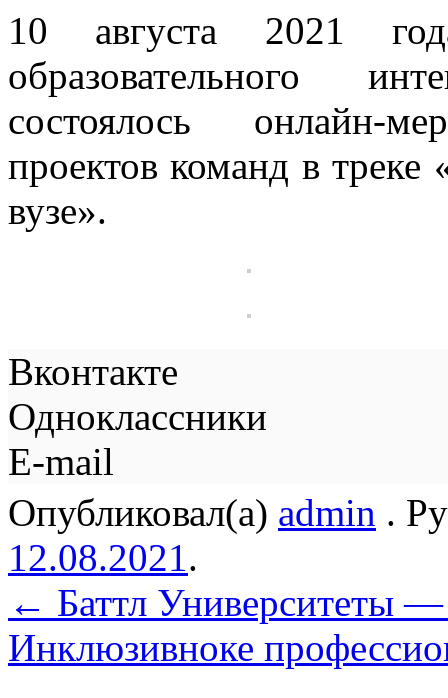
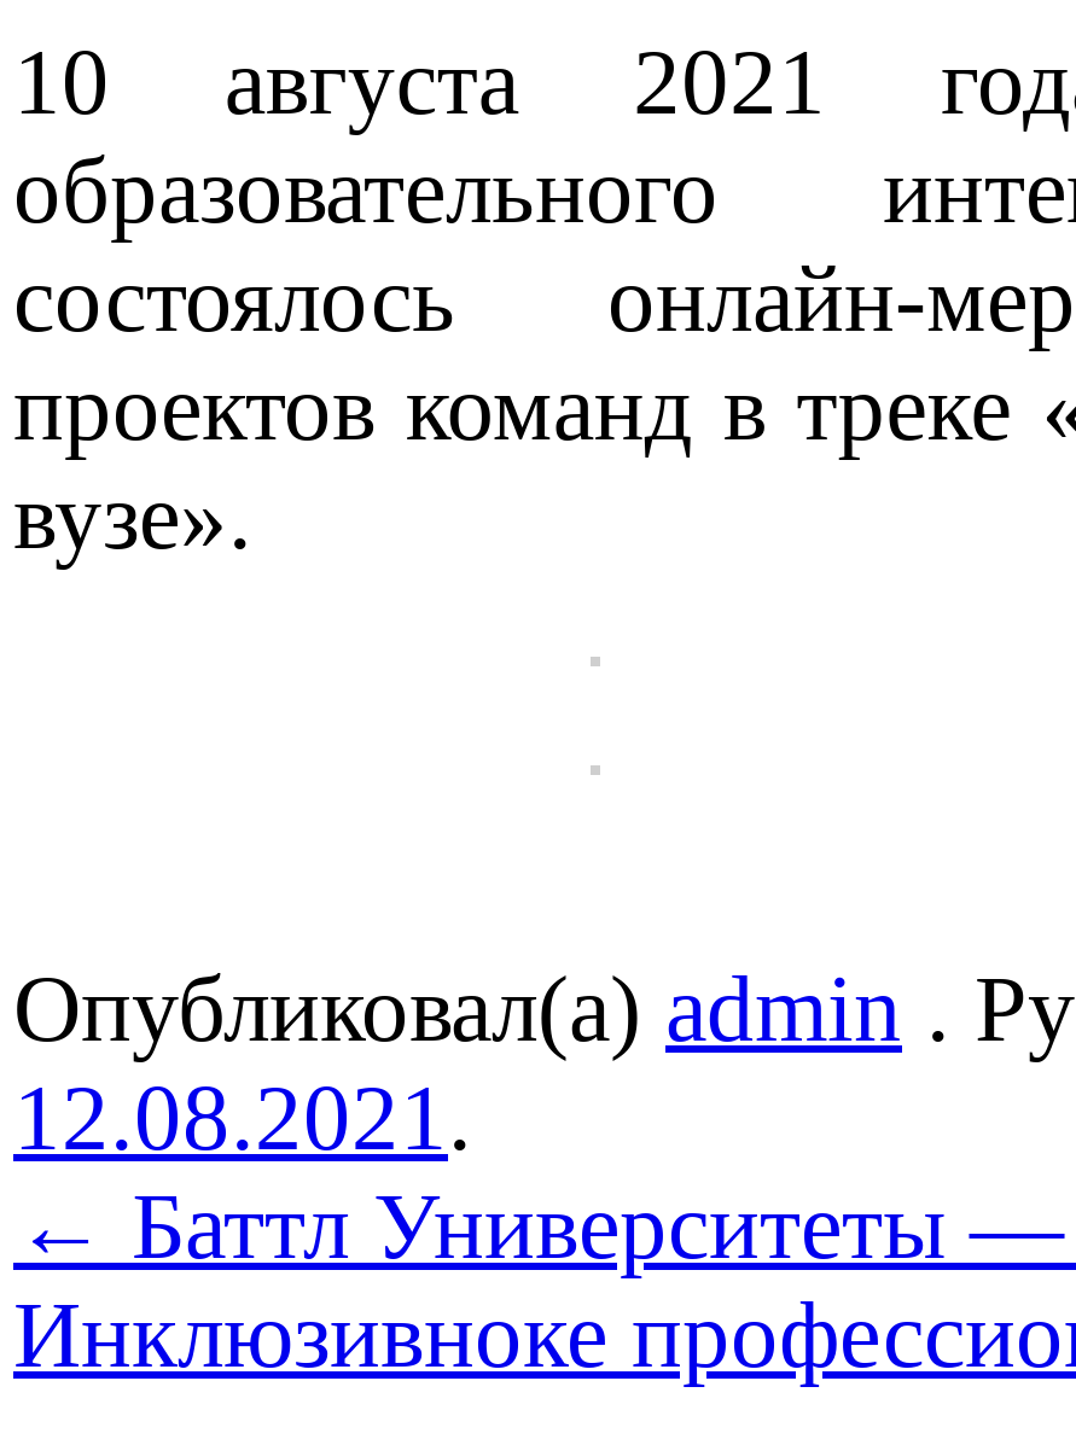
- Вконтакте
- Одноклассники
- E-mail
